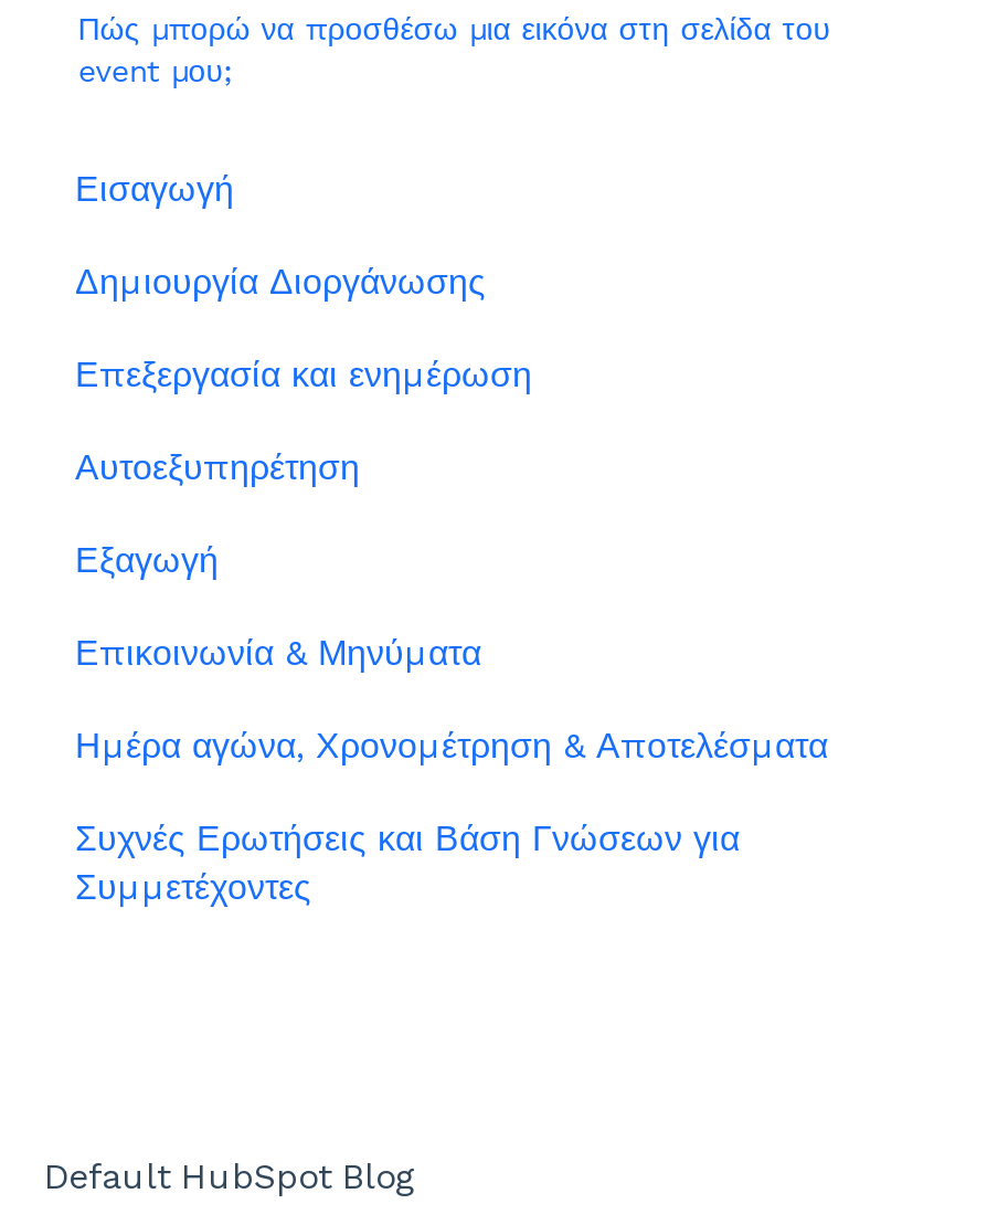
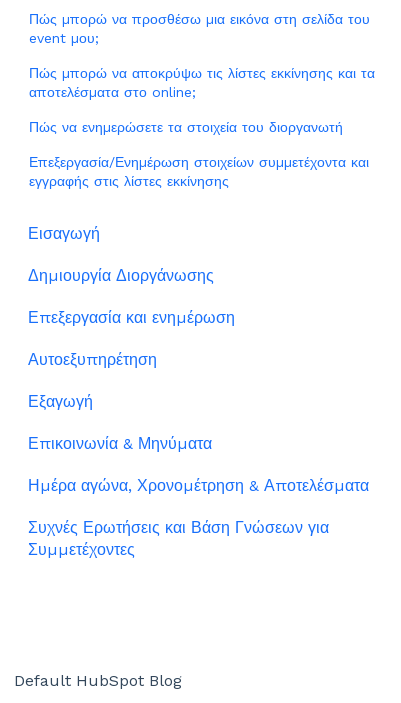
+ Πώς μπορώ να αποκρύψω τις λίστες εκκίνησης και τα
+ αποτελέσματα στο online;
+ Πώς να ενημερώσετε τα στοιχεία του διοργανωτή
+ Επεξεργασία/Ενημέρωση στοιχείων συμμετέχοντα και
+ εγγραφής στις λίστες εκκίνησης
